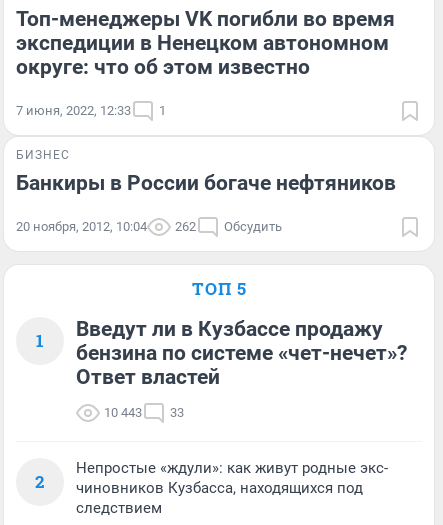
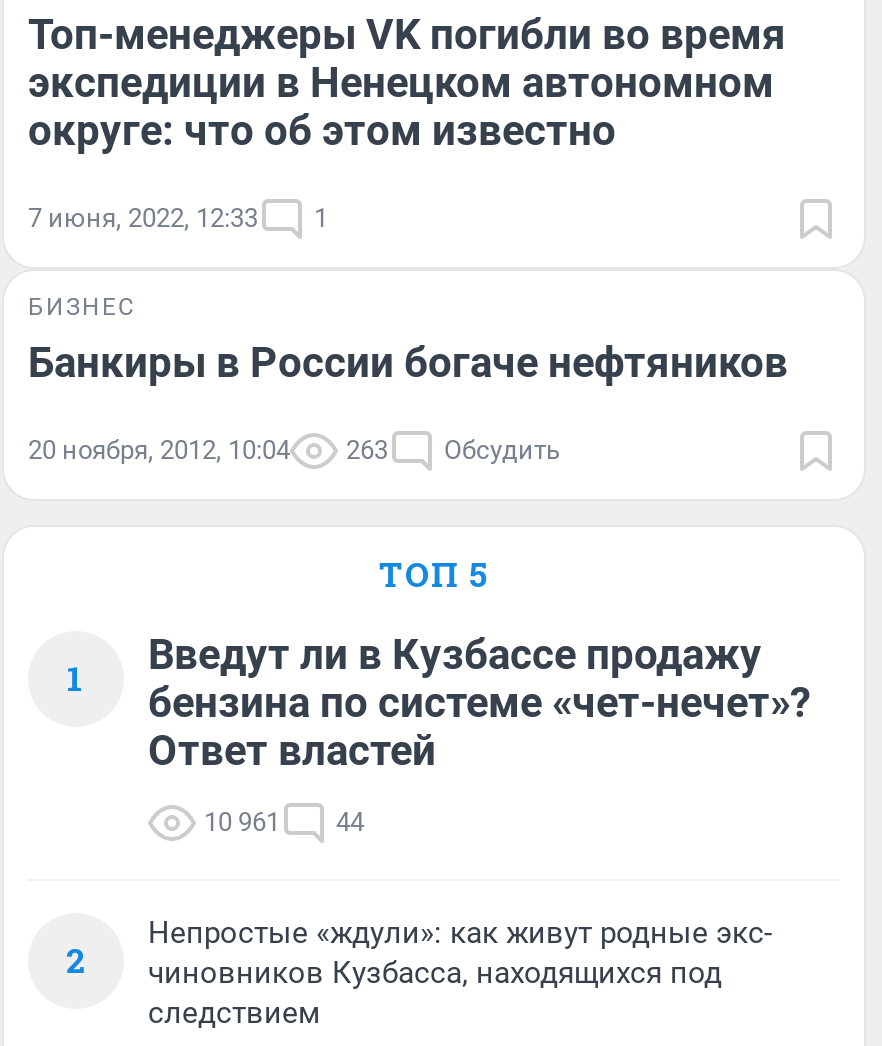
- 20 ноября, 2012, 10:04 262 Обсудить
+ 20 ноября, 2012, 10:04 263 Обсудить

- 10 443
+ 10 961

- 33
+ 44
